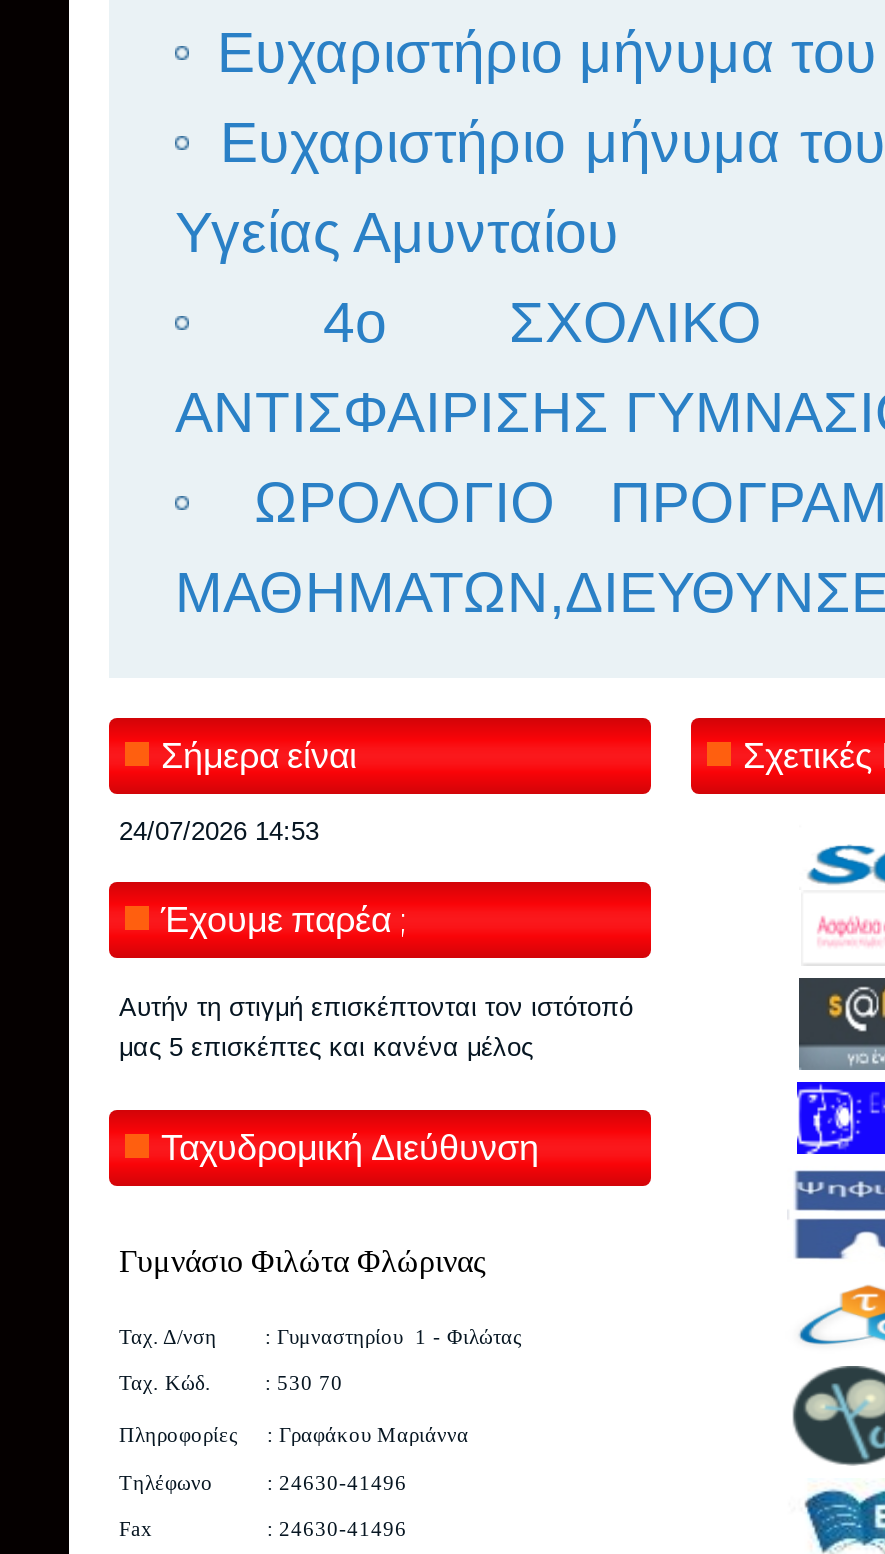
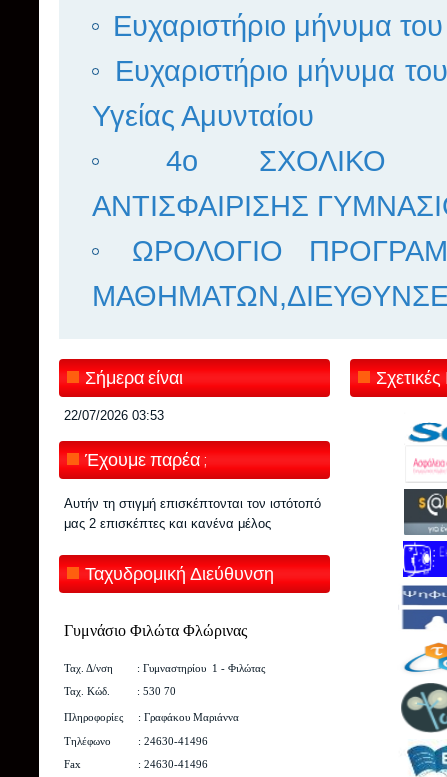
- 24/07/2026 14:53
+ 22/07/2026 03:53

- μας 5 επισκέπτες και κανένα μέλος
+ μας 2 επισκέπτες και κανένα μέλος
